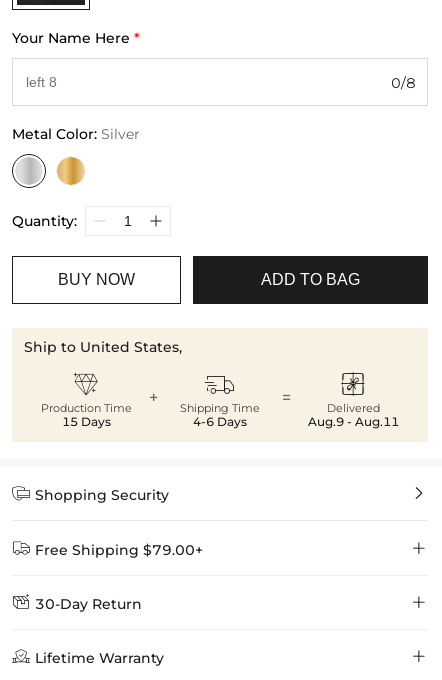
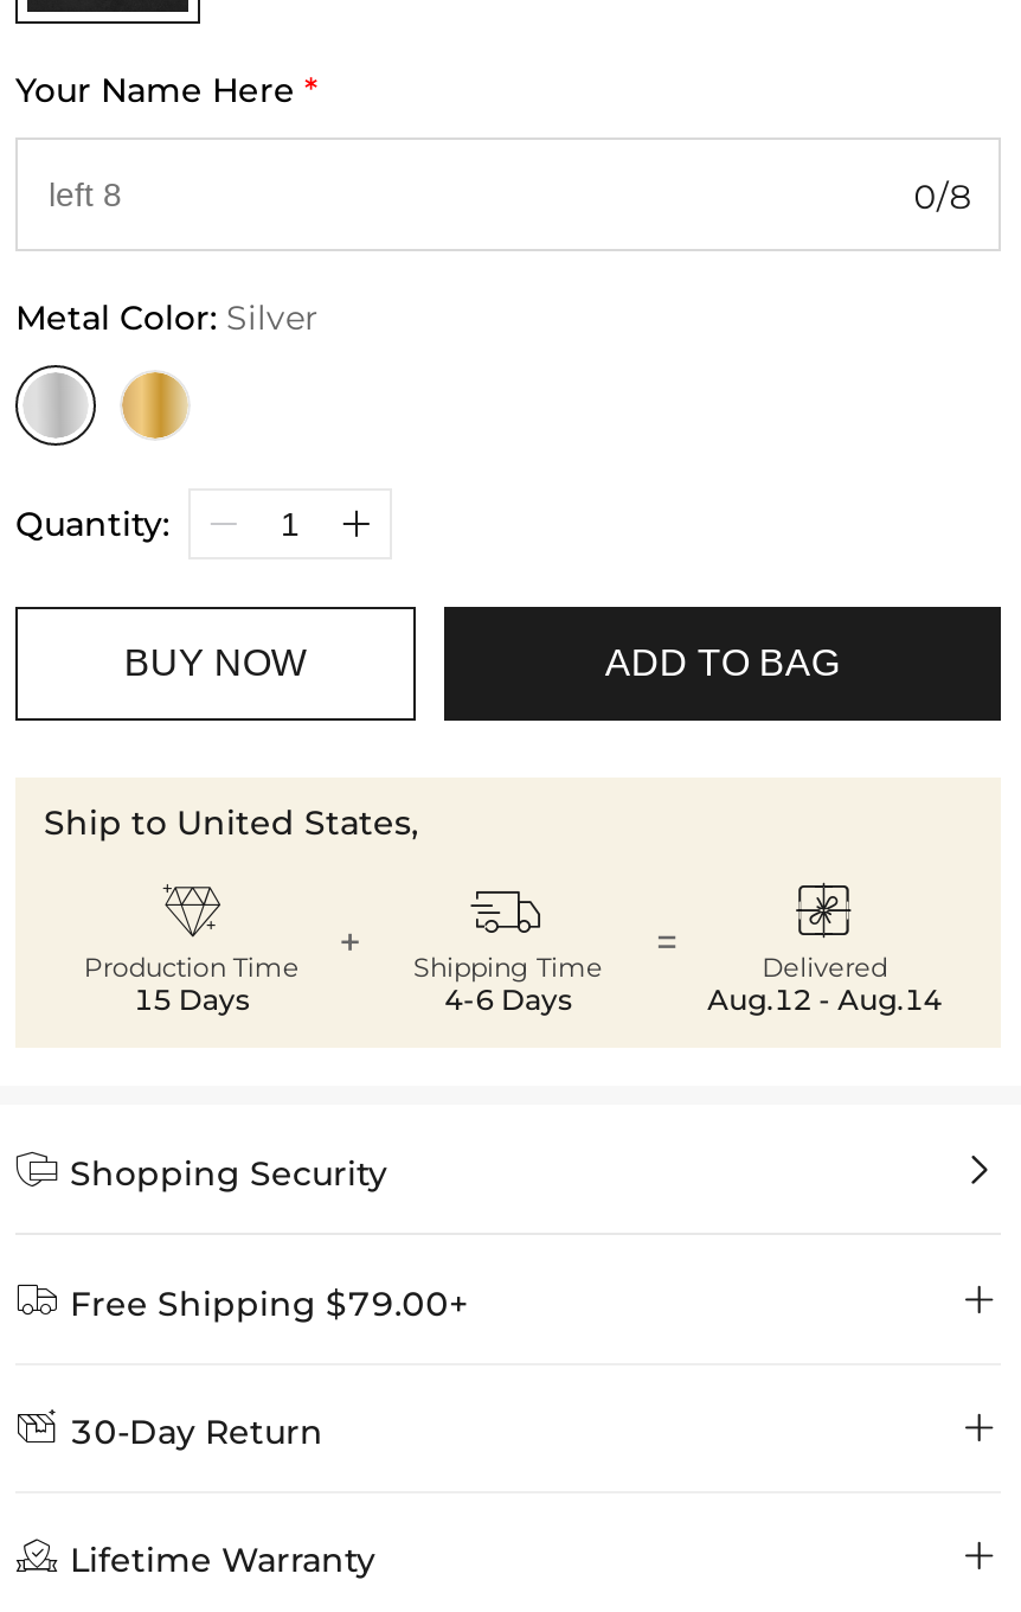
- Aug.9 - Aug.11
+ Aug.12 - Aug.14
